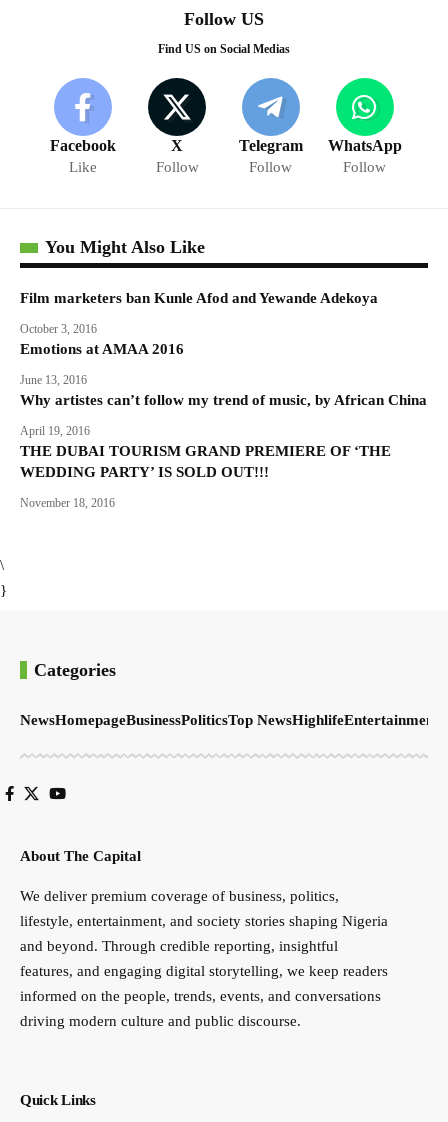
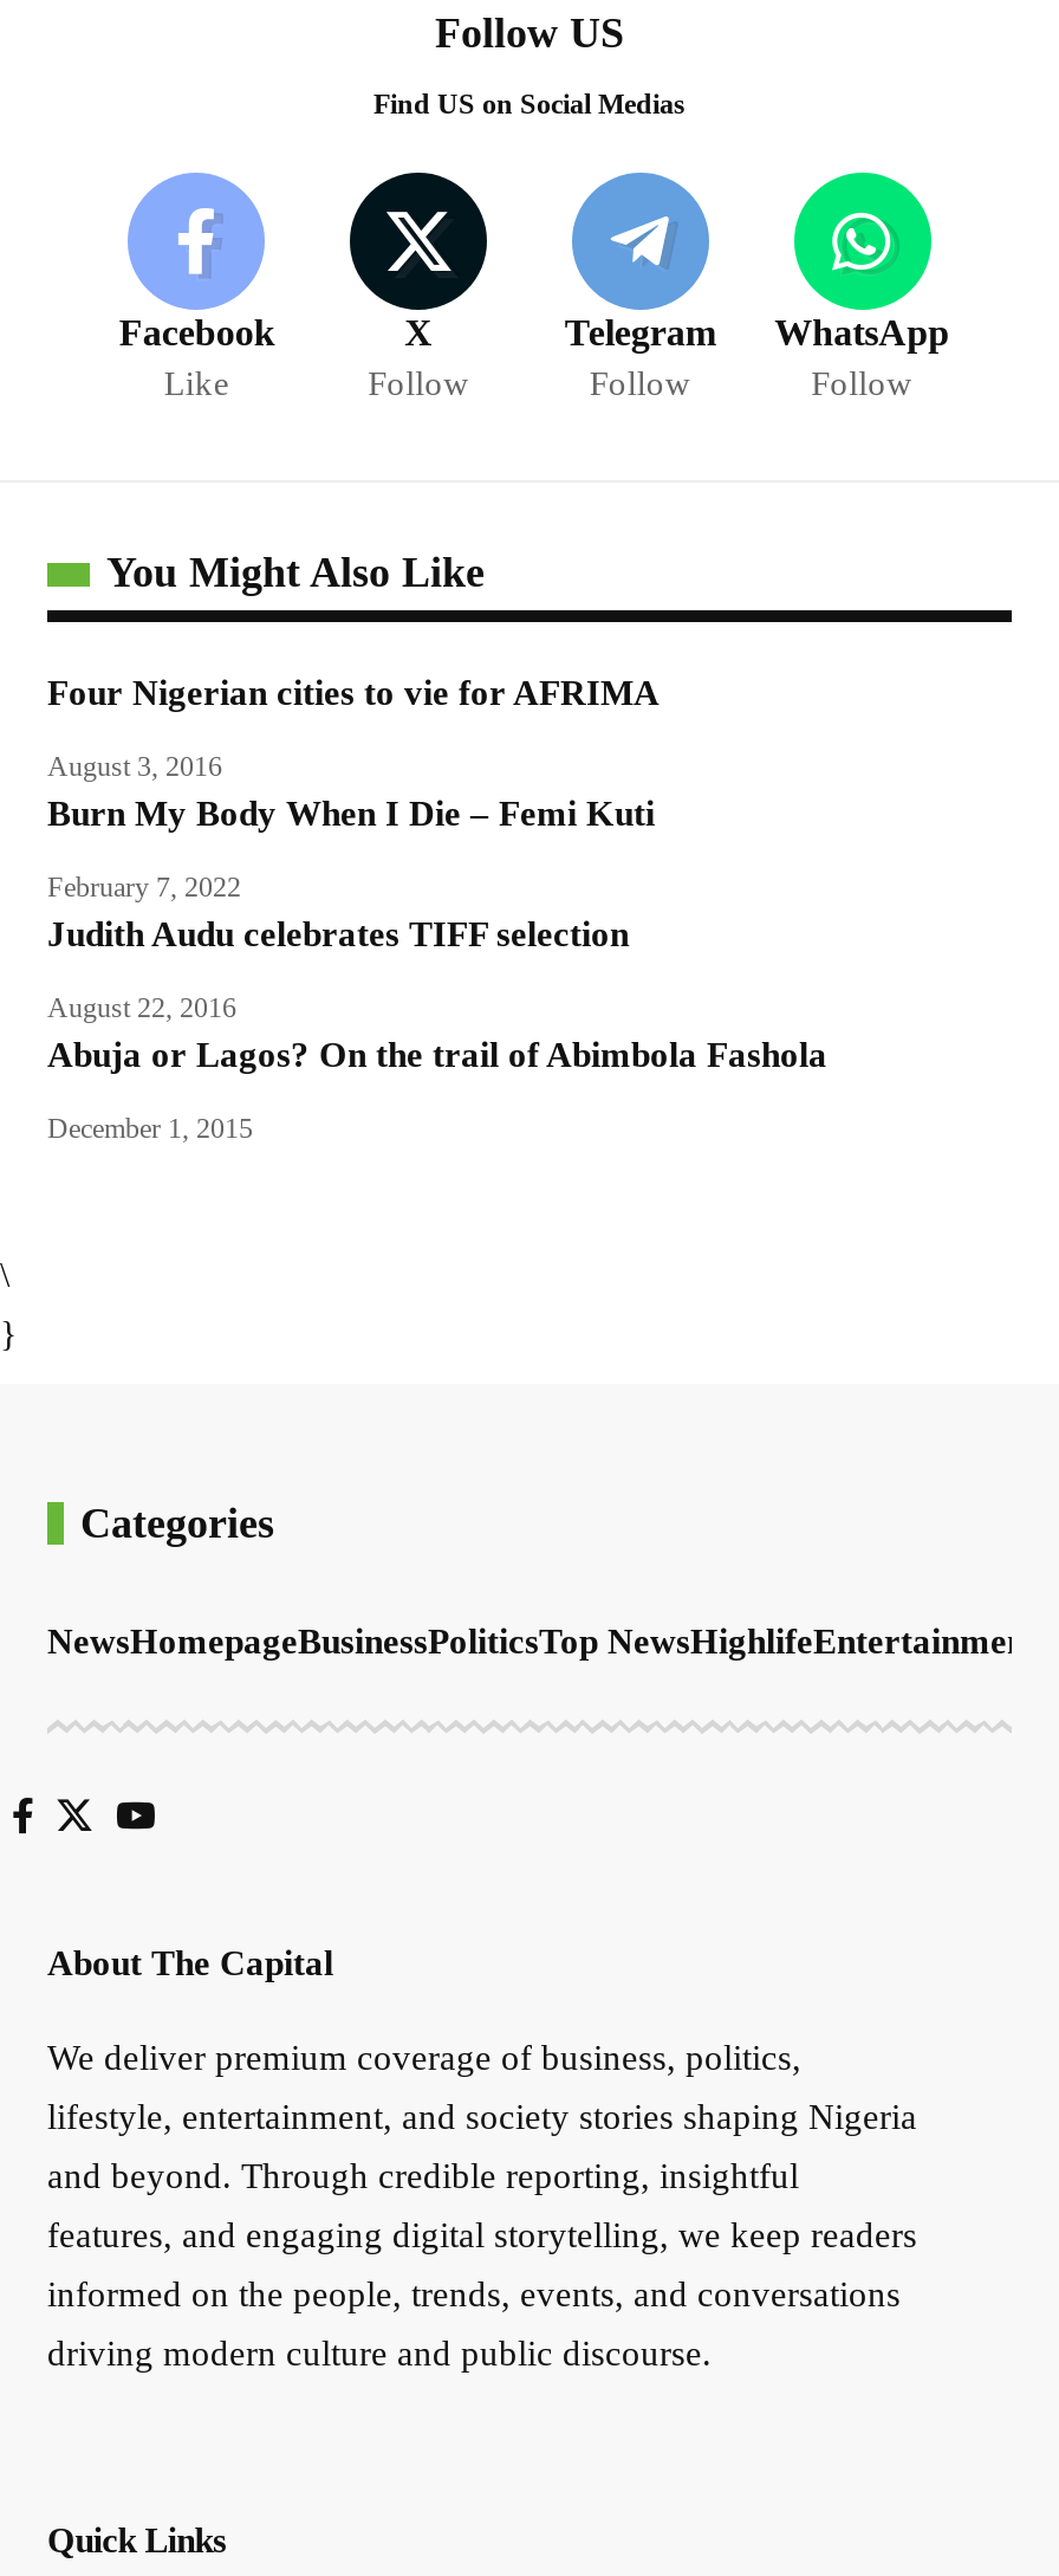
- Film marketers ban Kunle Afod and Yewande Adekoya
+ Four Nigerian cities to vie for AFRIMA

- October 3, 2016
- Emotions at AMAA 2016
+ August 3, 2016
+ Burn My Body When I Die – Femi Kuti

- June 13, 2016
- Why artistes can’t follow my trend of music, by African China
+ February 7, 2022
+ Judith Audu celebrates TIFF selection

- April 19, 2016
- THE DUBAI TOURISM GRAND PREMIERE OF ‘THE
- WEDDING PARTY’ IS SOLD OUT!!!
+ August 22, 2016
+ Abuja or Lagos? On the trail of Abimbola Fashola

- November 18, 2016
+ December 1, 2015
